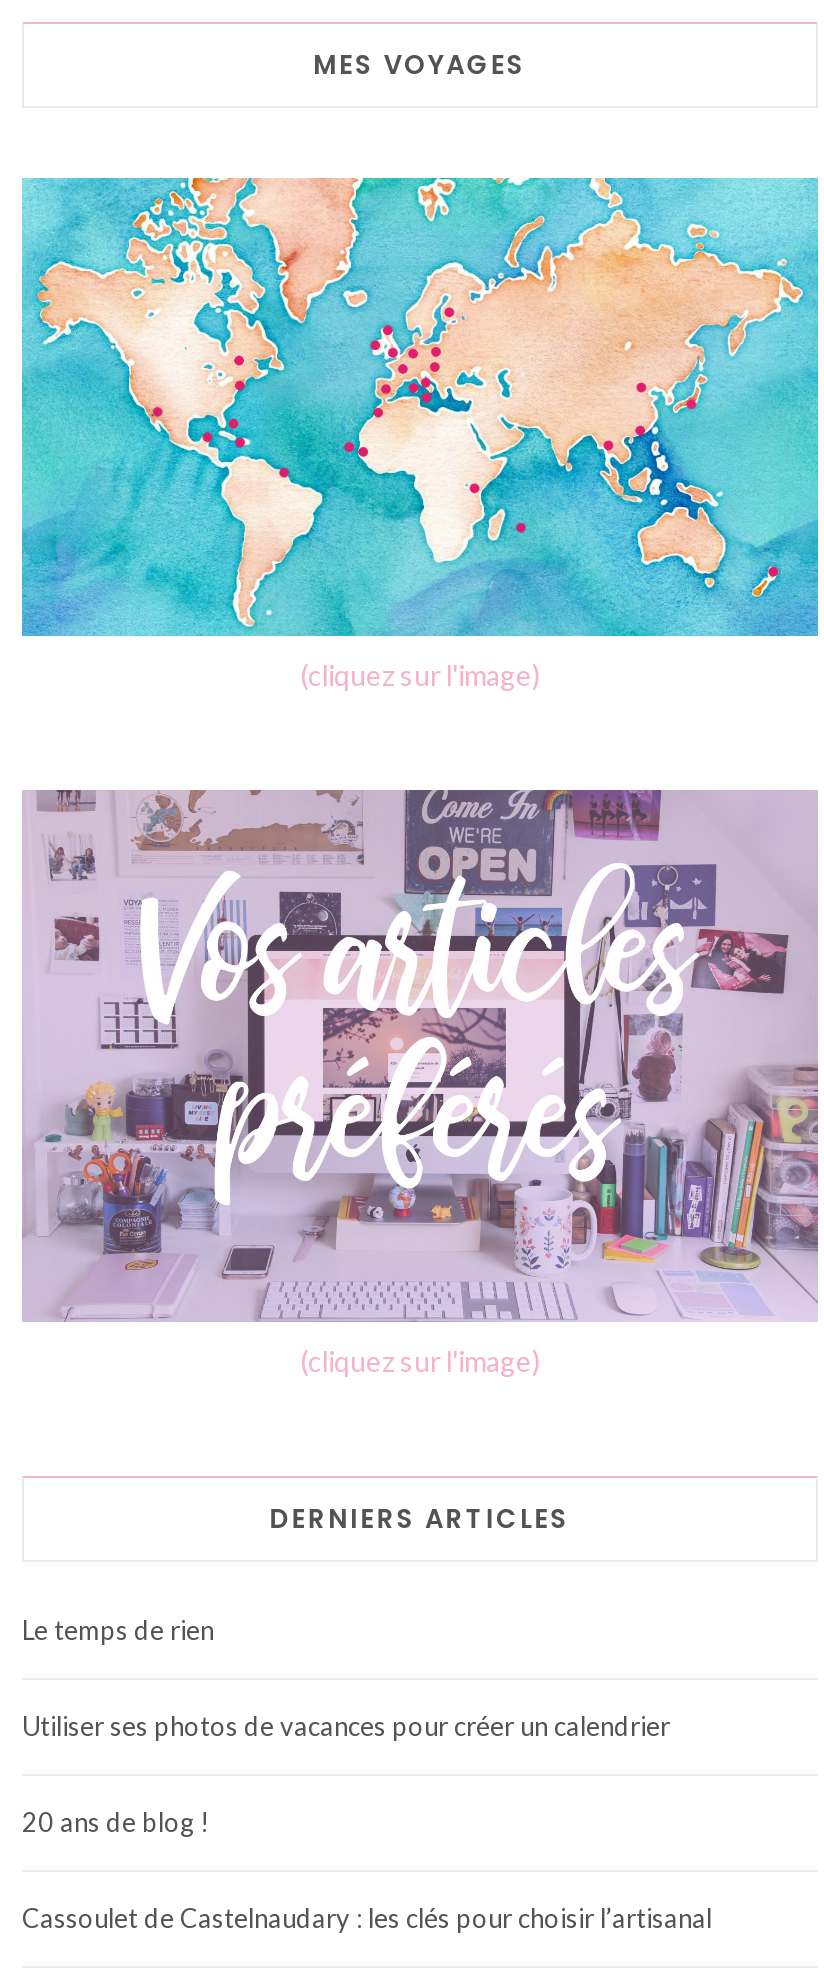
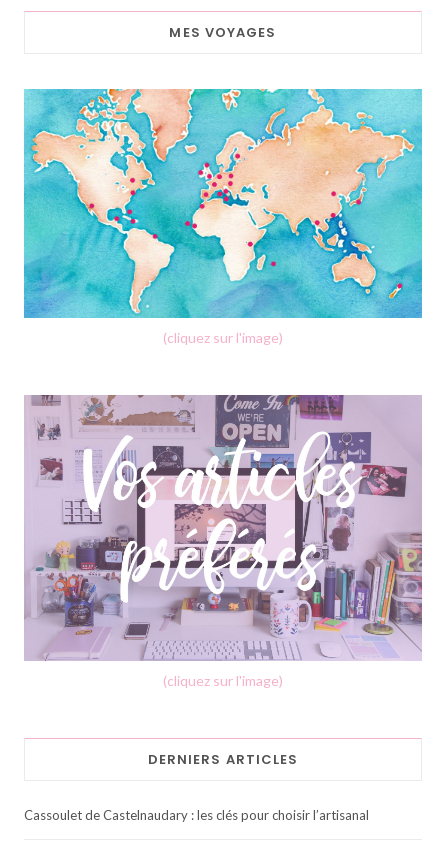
- Le temps de rien
- Utiliser ses photos de vacances pour créer un calendrier
- 20 ans de blog !
